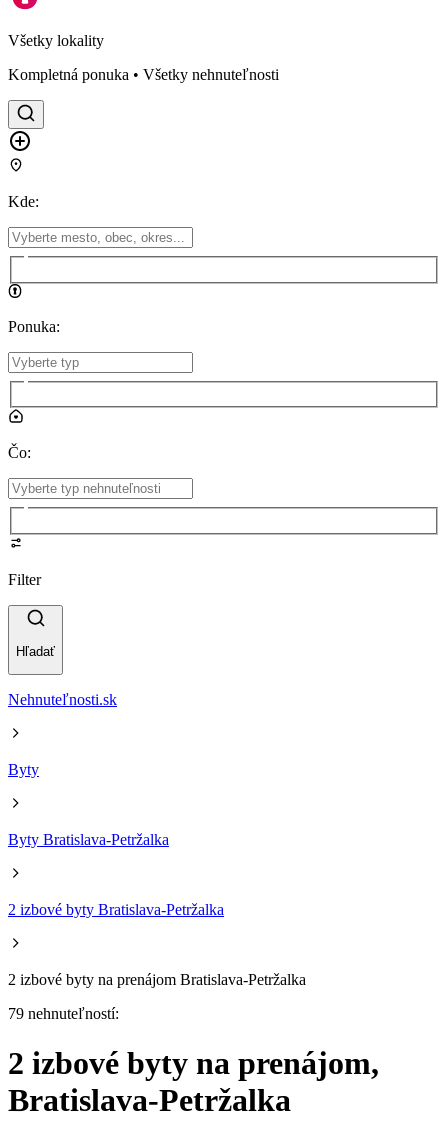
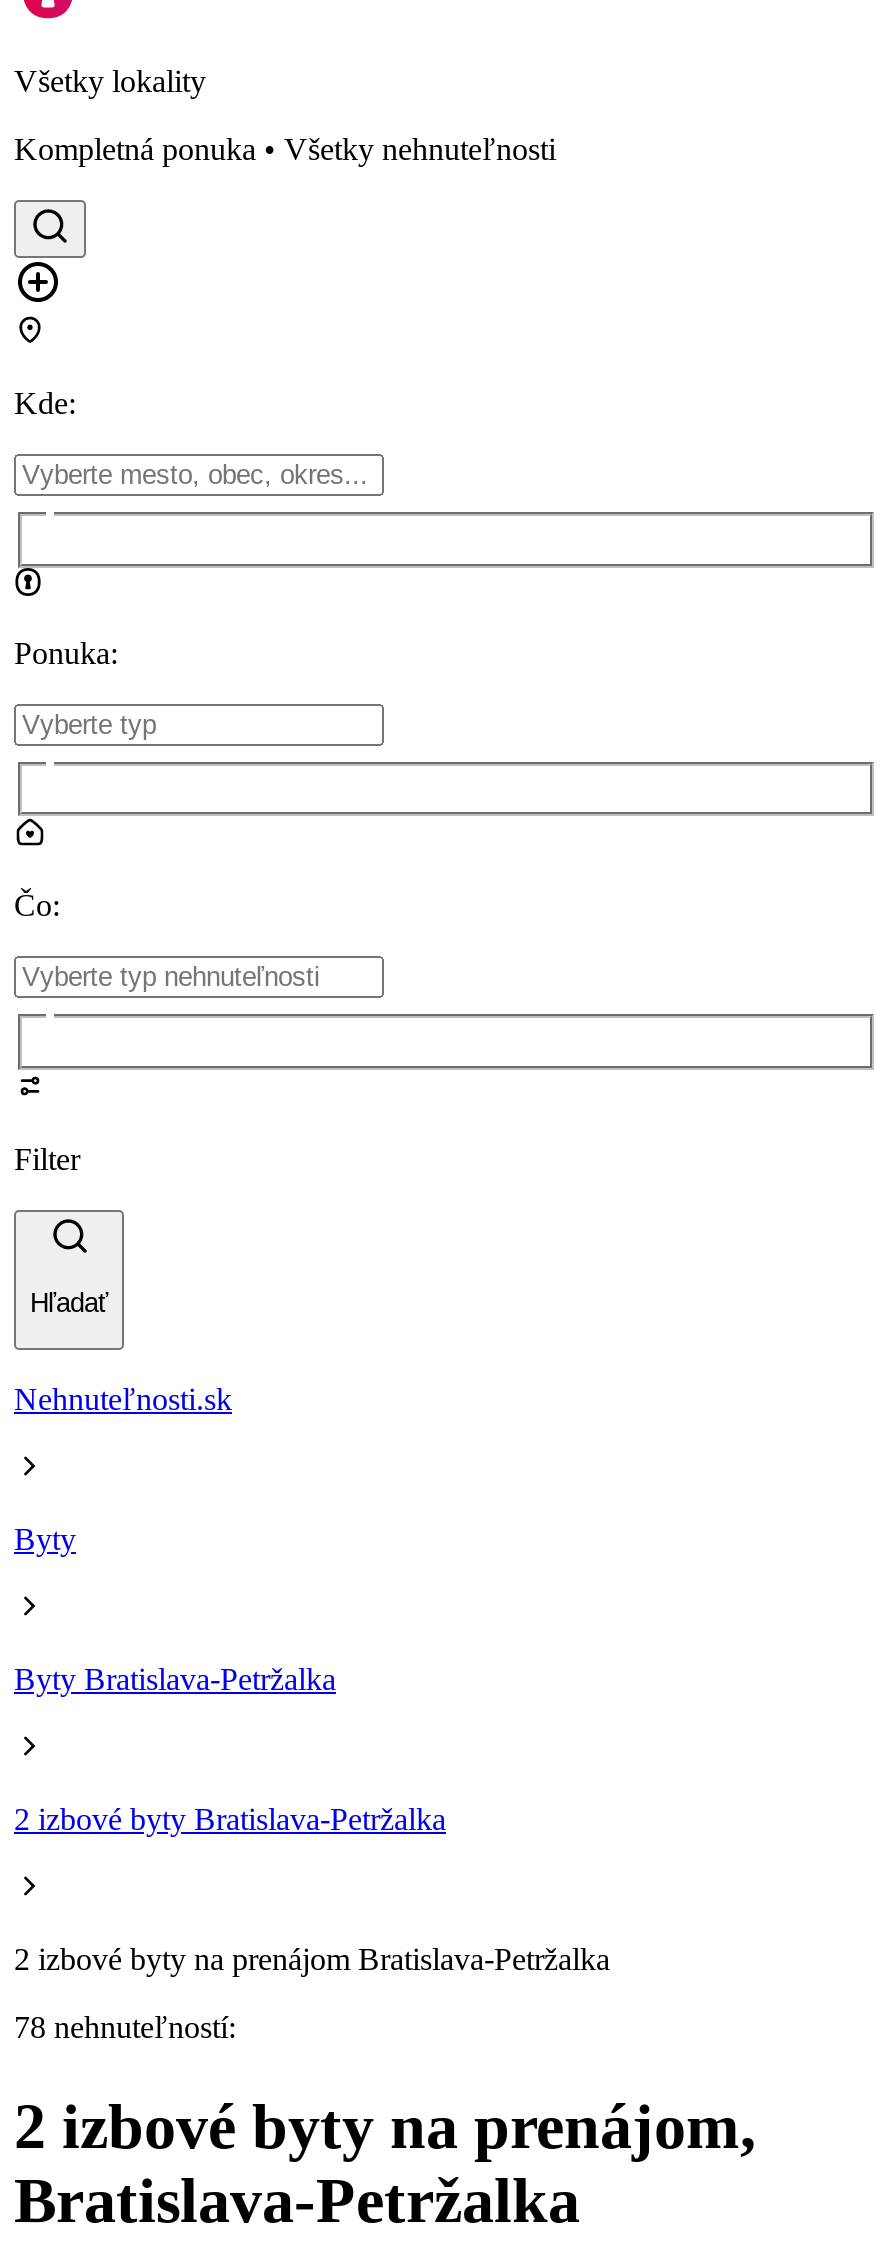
- 79 nehnuteľností:
+ 78 nehnuteľností:
